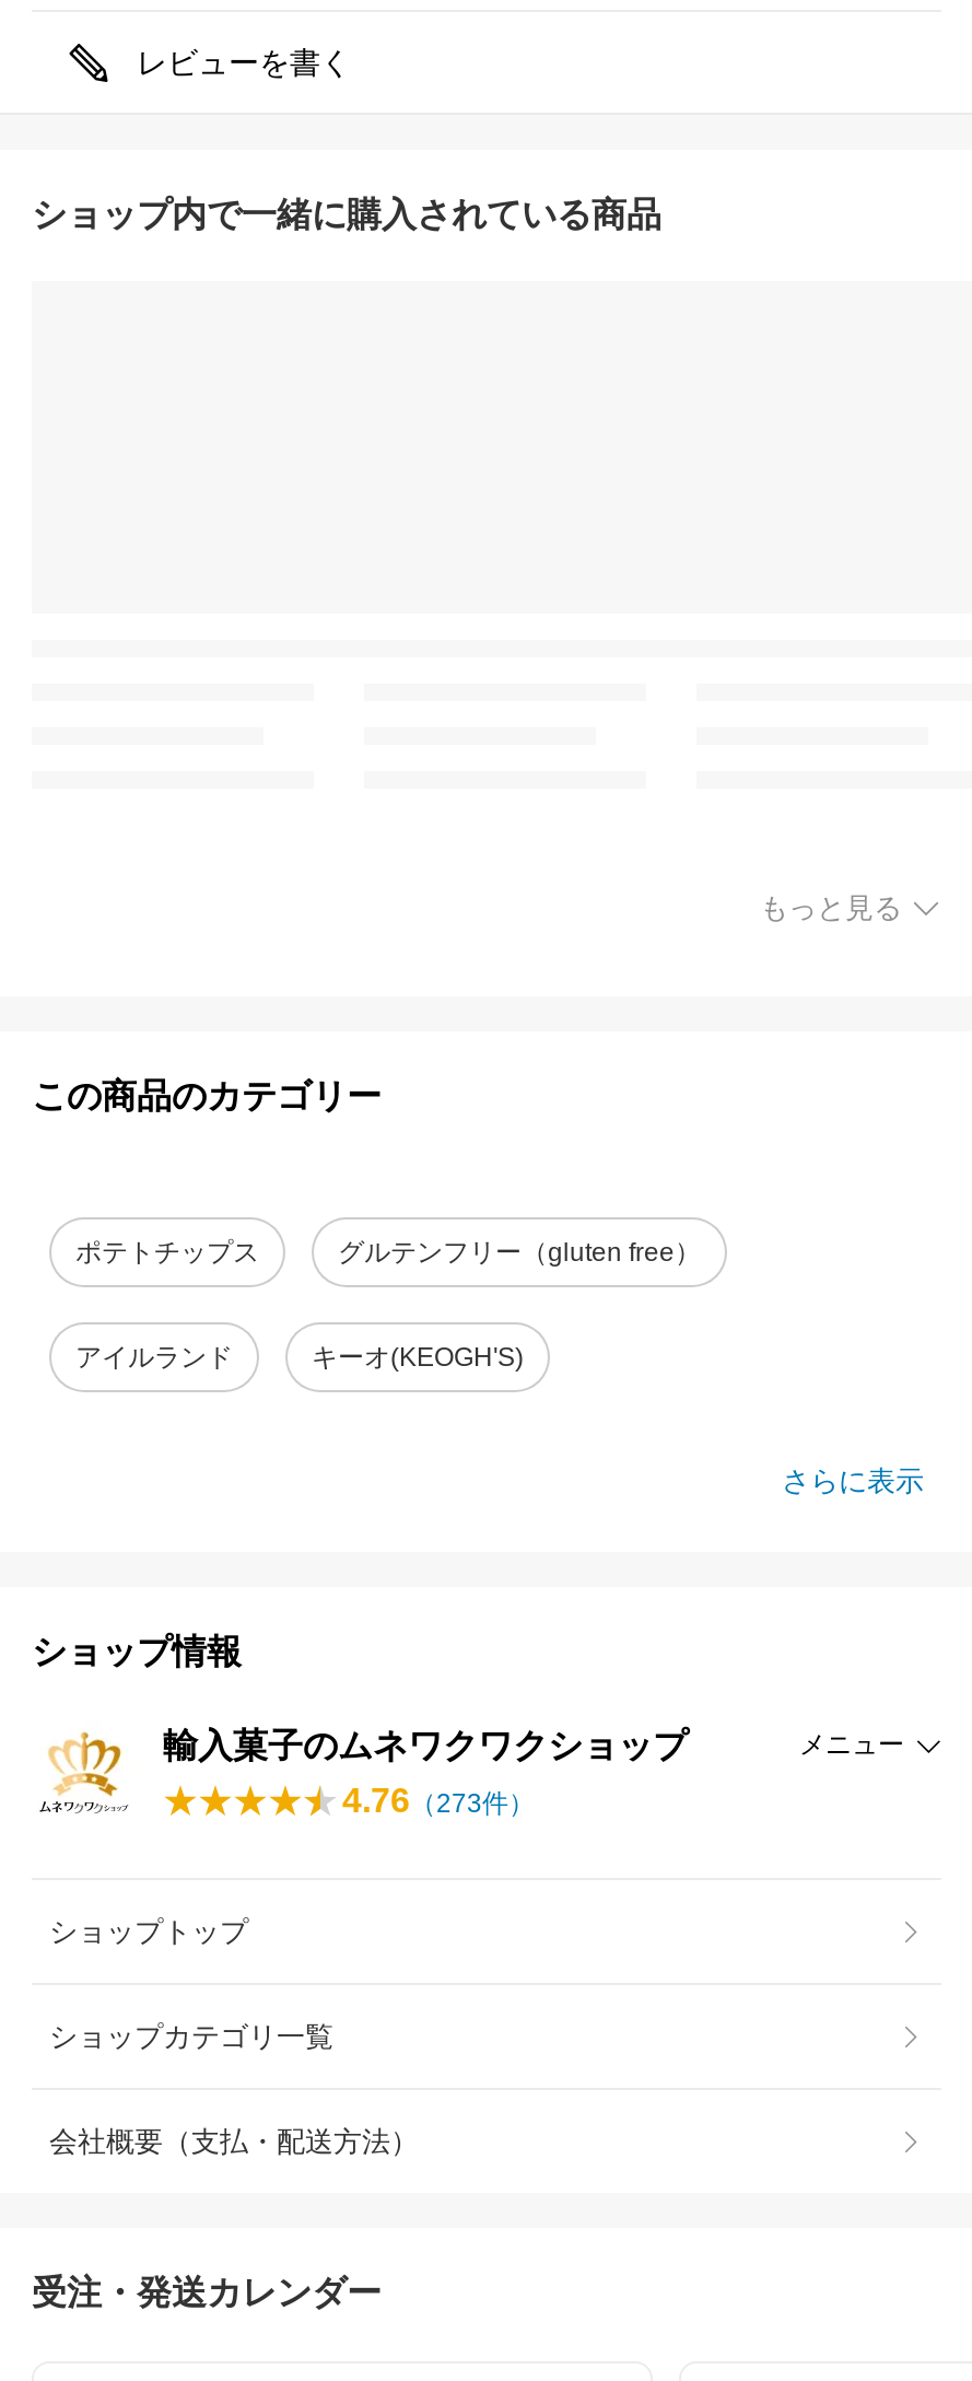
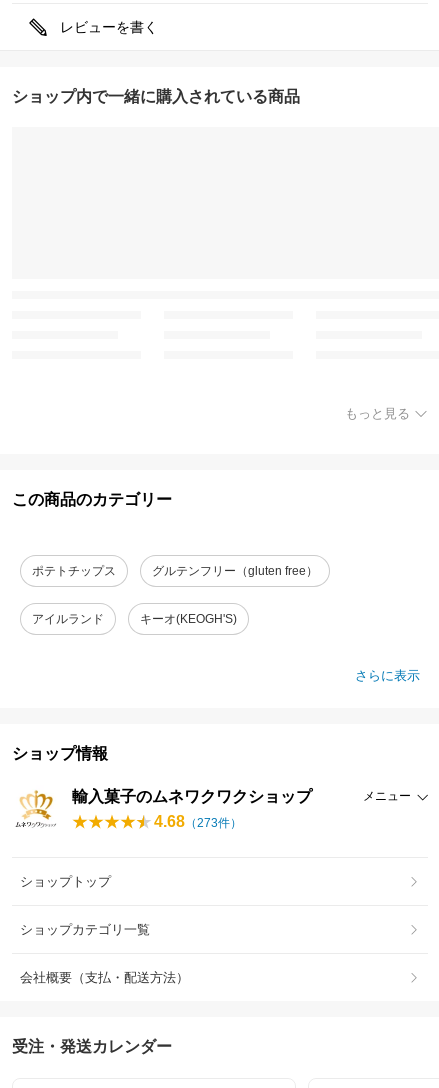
- 4.76（273件）
+ 4.68（273件）
